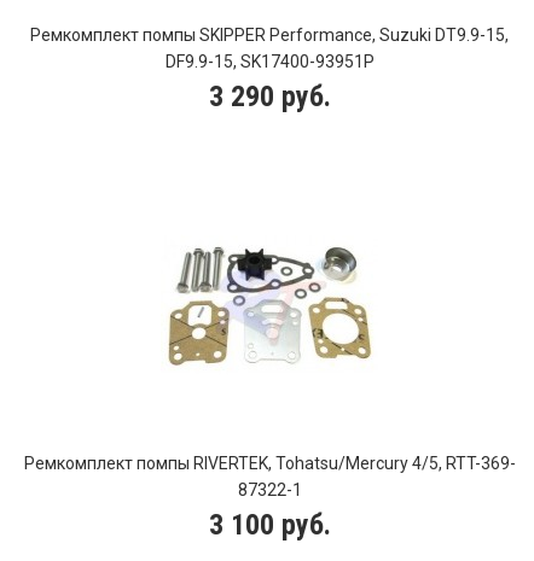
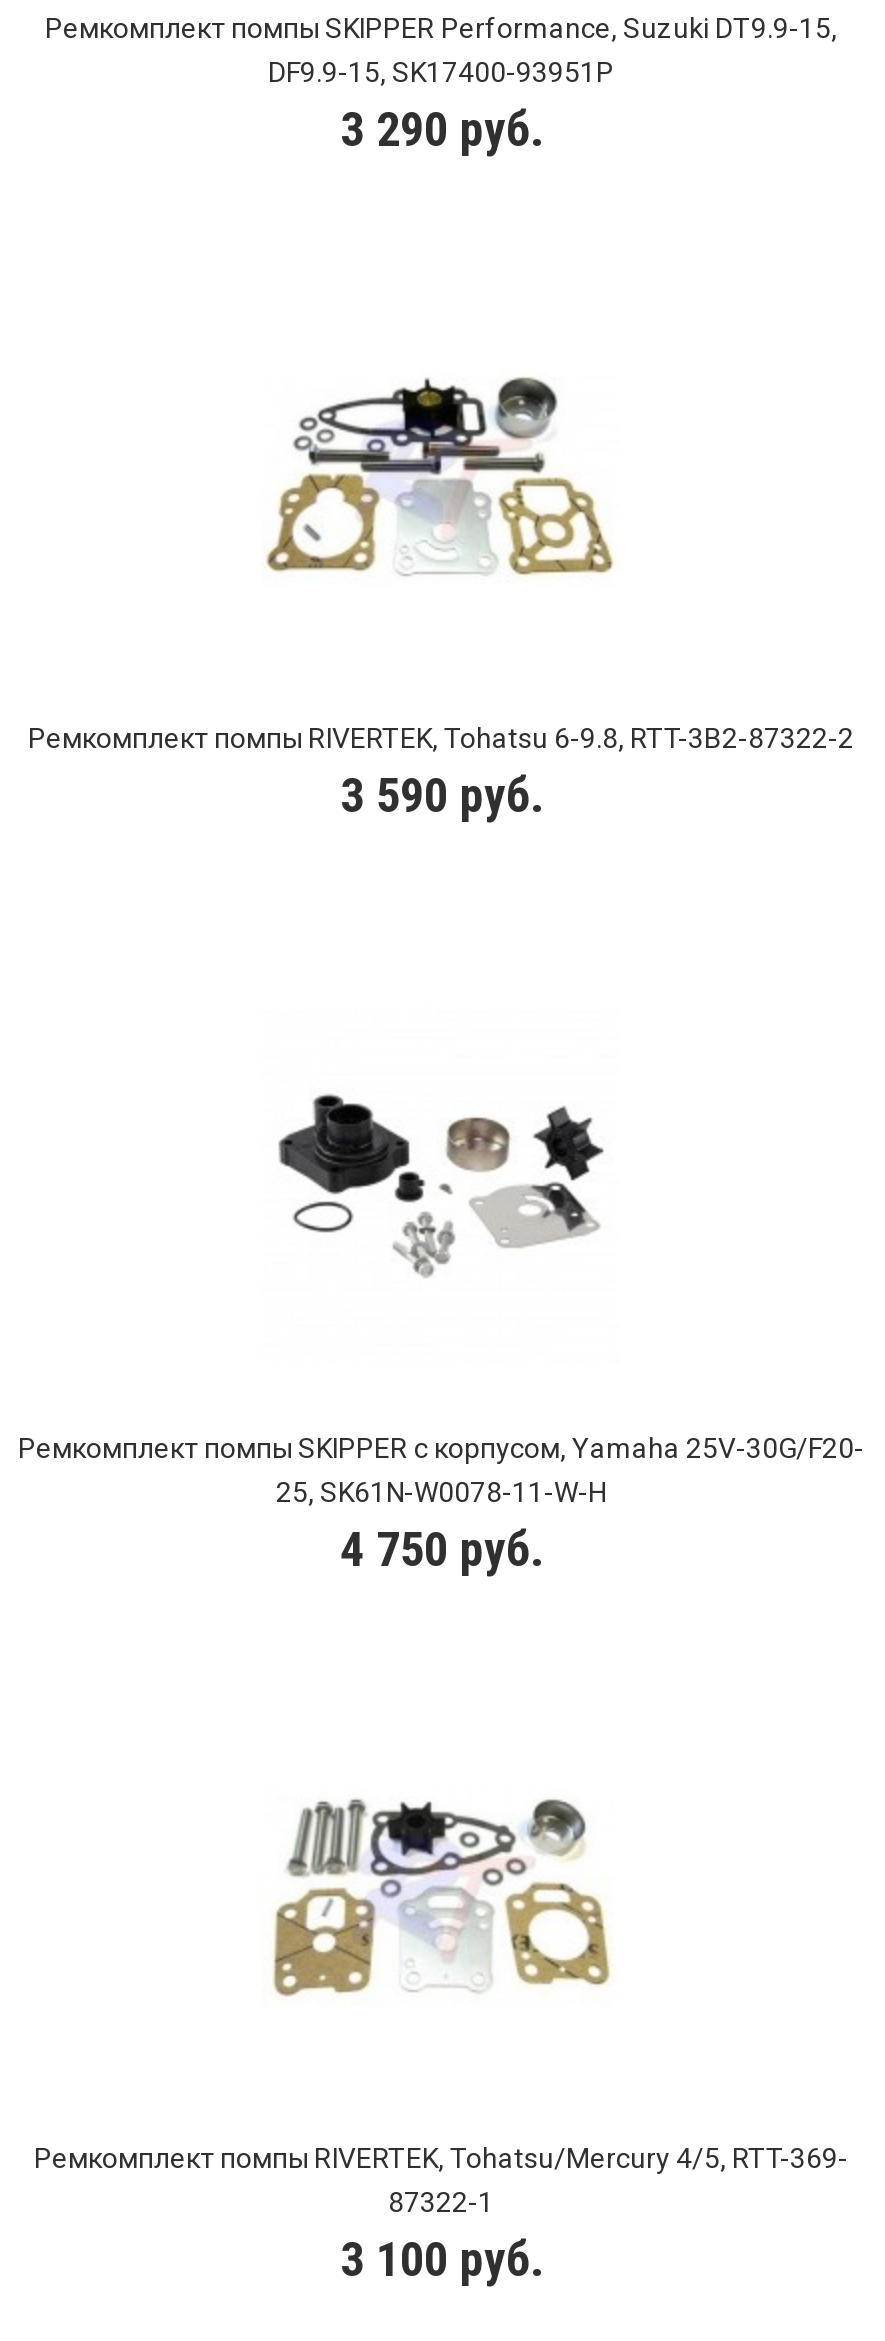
+ Ремкомплект помпы SKIPPER с корпусом, Yamaha 25V-30G/F20-
+ 25, SK61N-W0078-11-W-H
+ 4 750 руб.

+ Ремкомплект помпы RIVERTEK, Tohatsu 6-9.8, RTT-3B2-87322-2
+ 3 590 руб.

+ [image]

+ [image]
